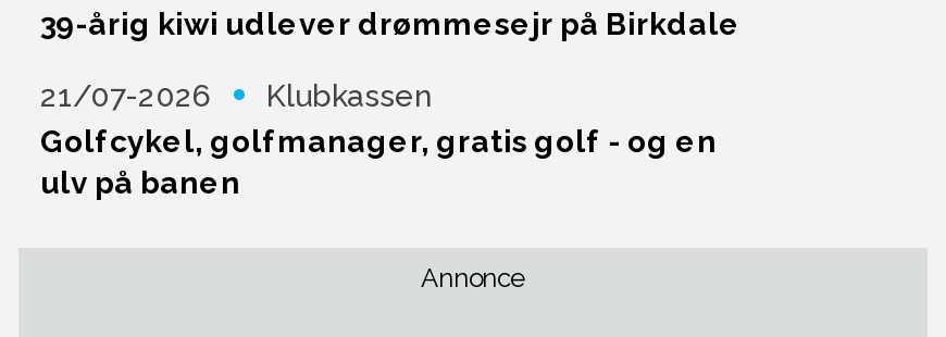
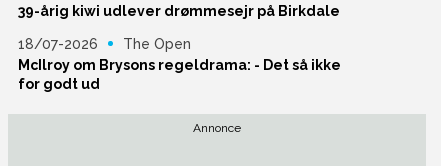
- 21/07-2026
- Klubkassen
- Golfcykel, golfmanager, gratis golf - og en
- ulv på banen
+ 18/07-2026
+ The Open
+ McIlroy om Brysons regeldrama: - Det så ikke
+ for godt ud
